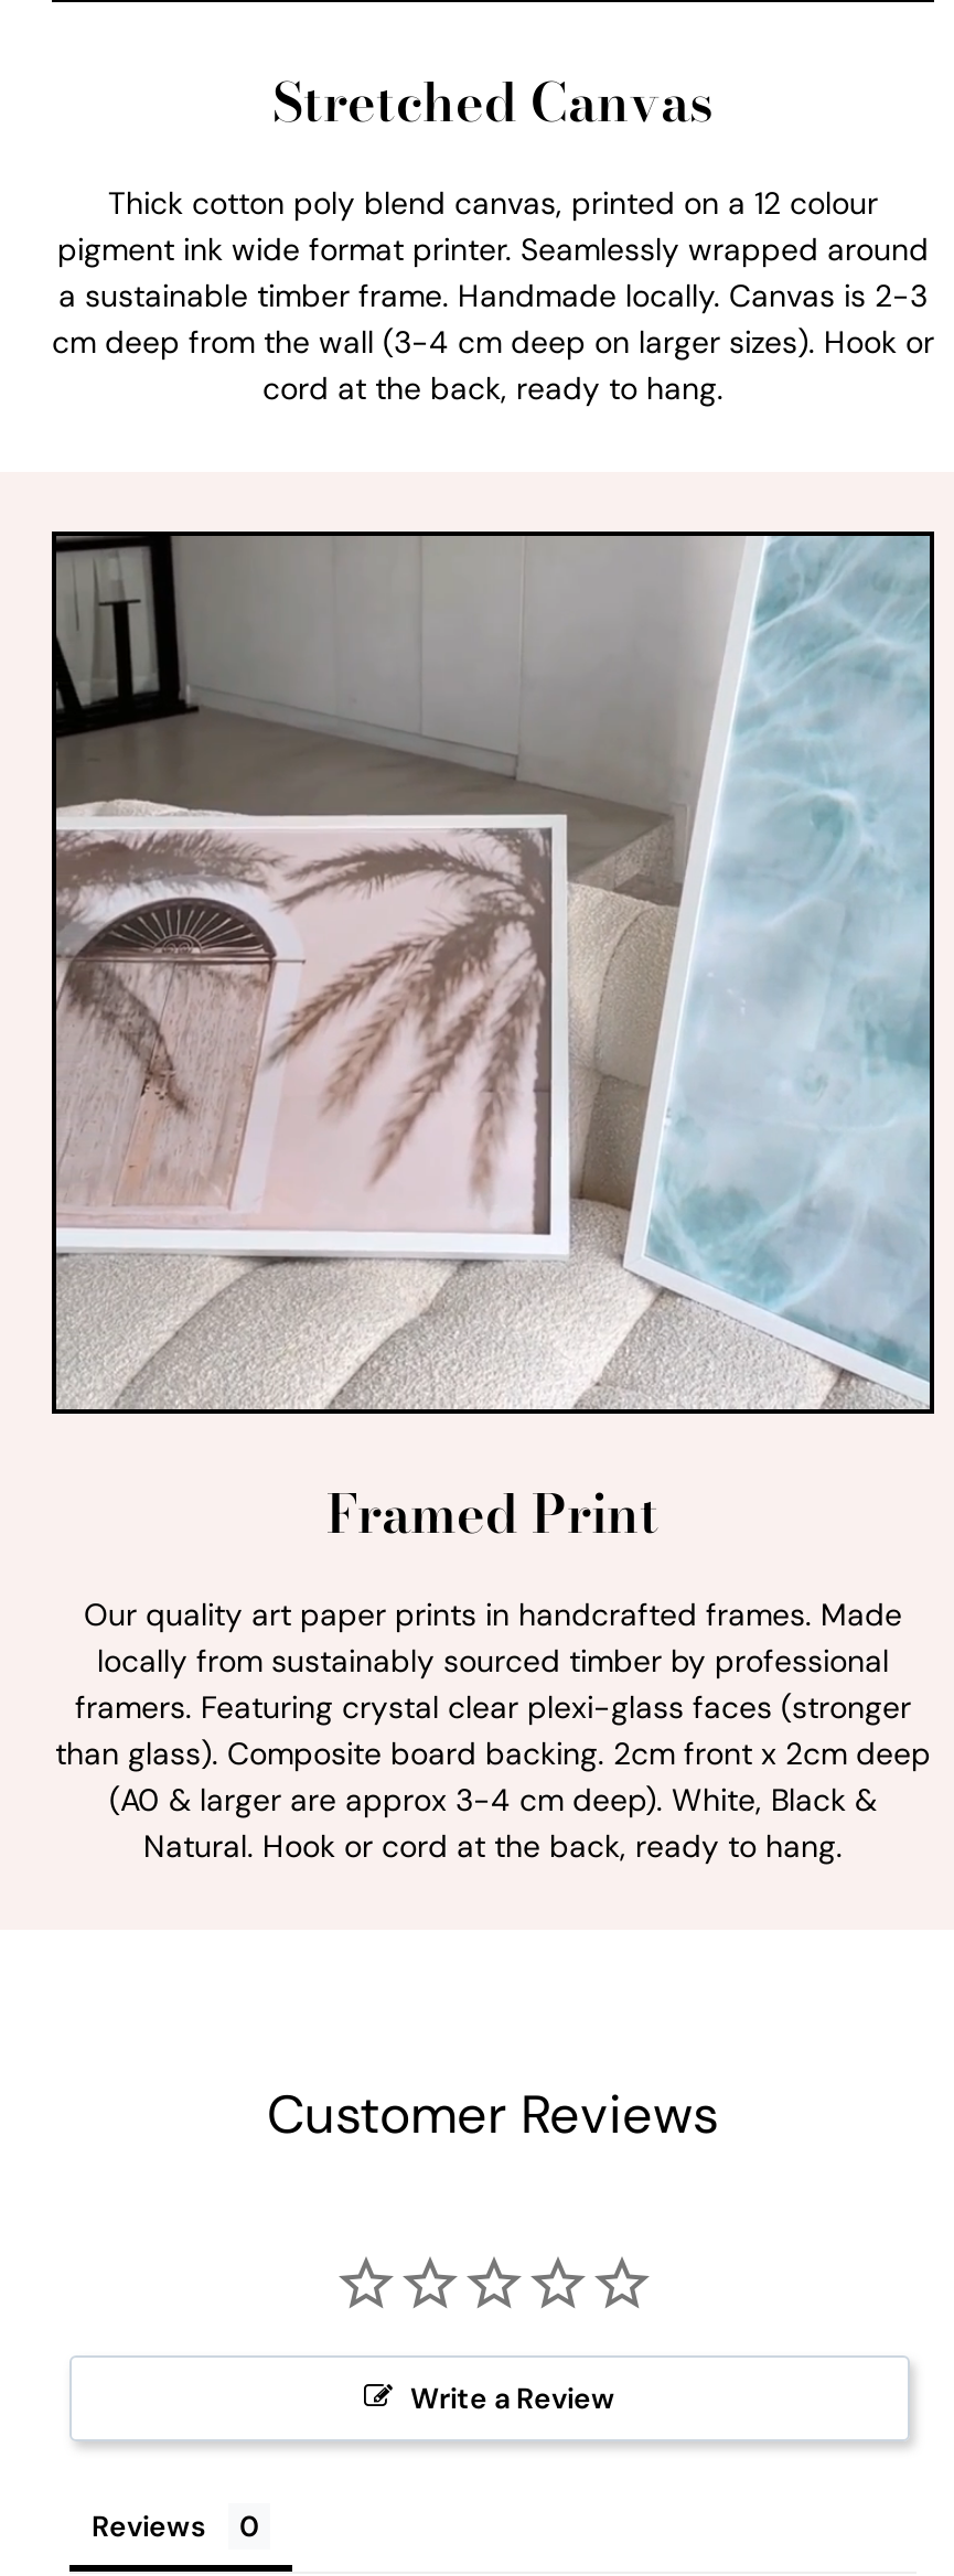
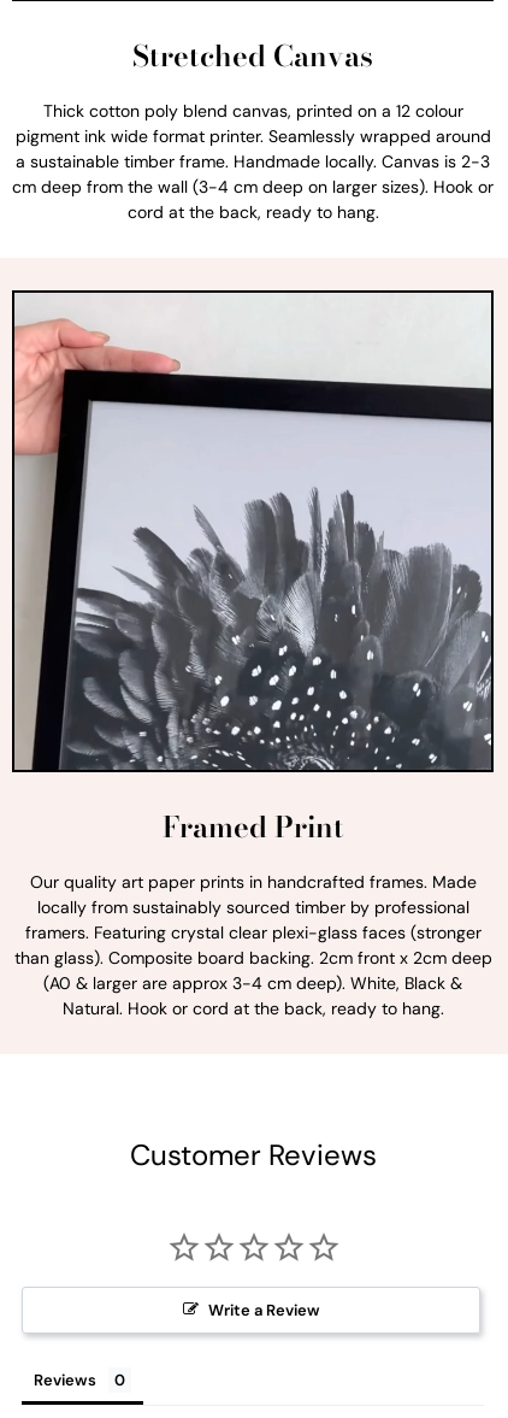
- [image]
+ [image]
